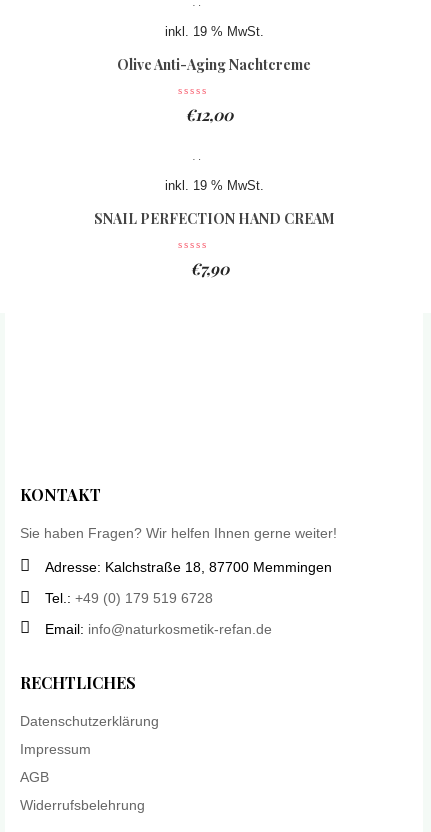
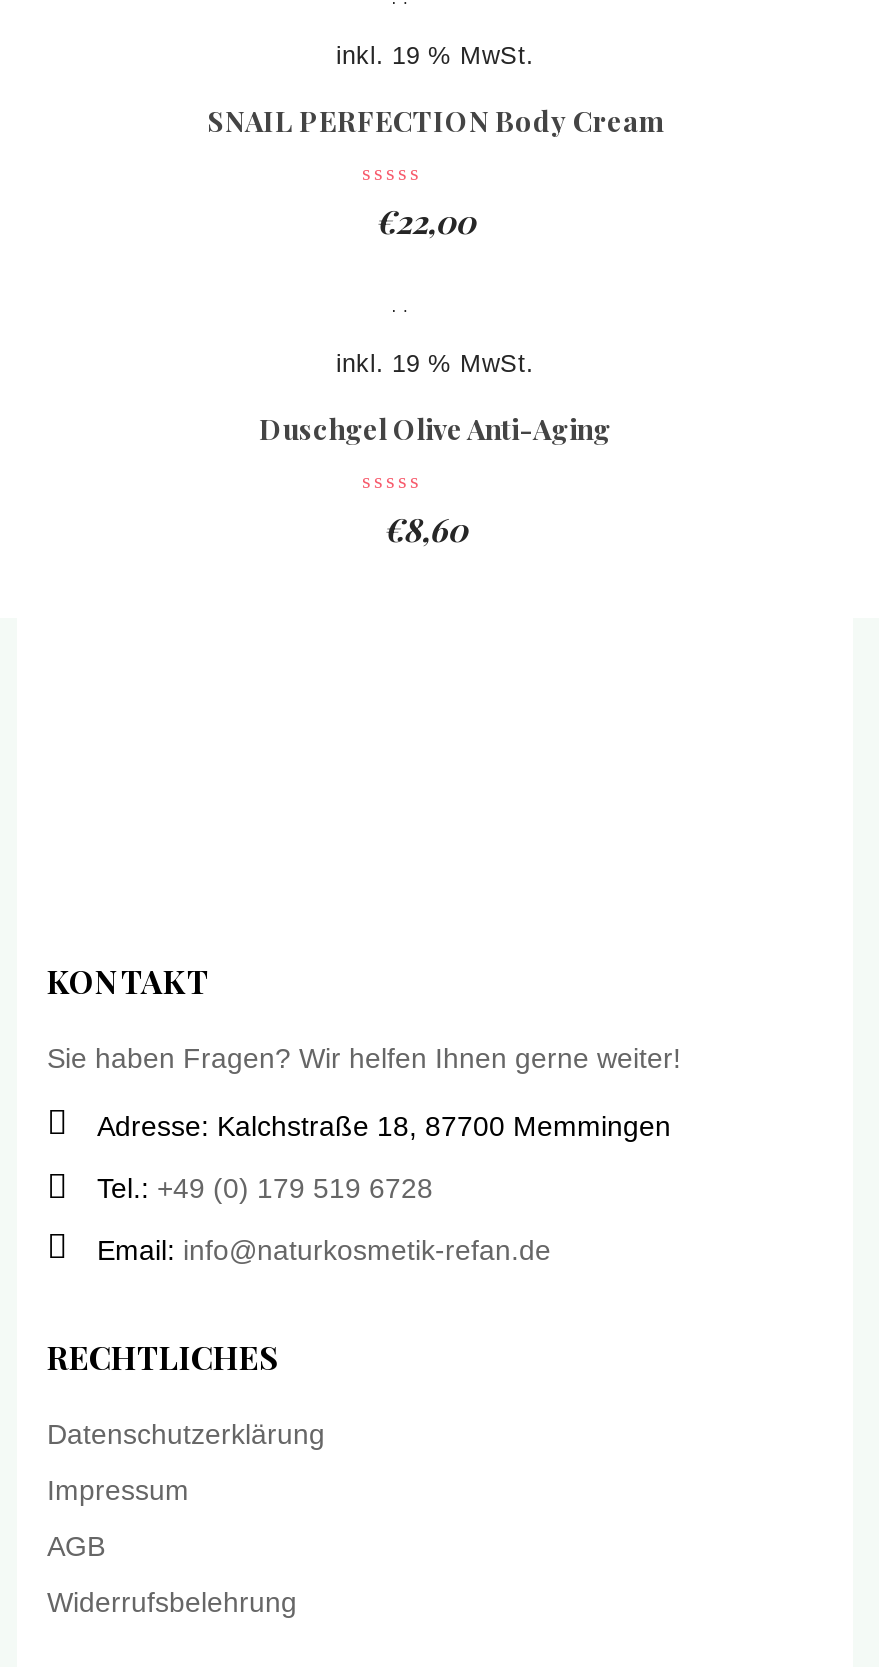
- Olive Anti-Aging Nachtcreme
+ SNAIL PERFECTION Body Cream

- €12,00
+ €22,00

- SNAIL PERFECTION HAND CREAM
+ Duschgel Olive Anti-Aging

- €7,90
+ €8,60
